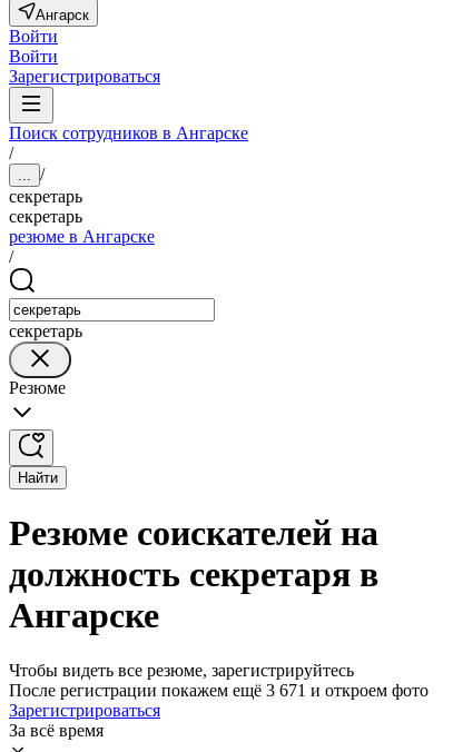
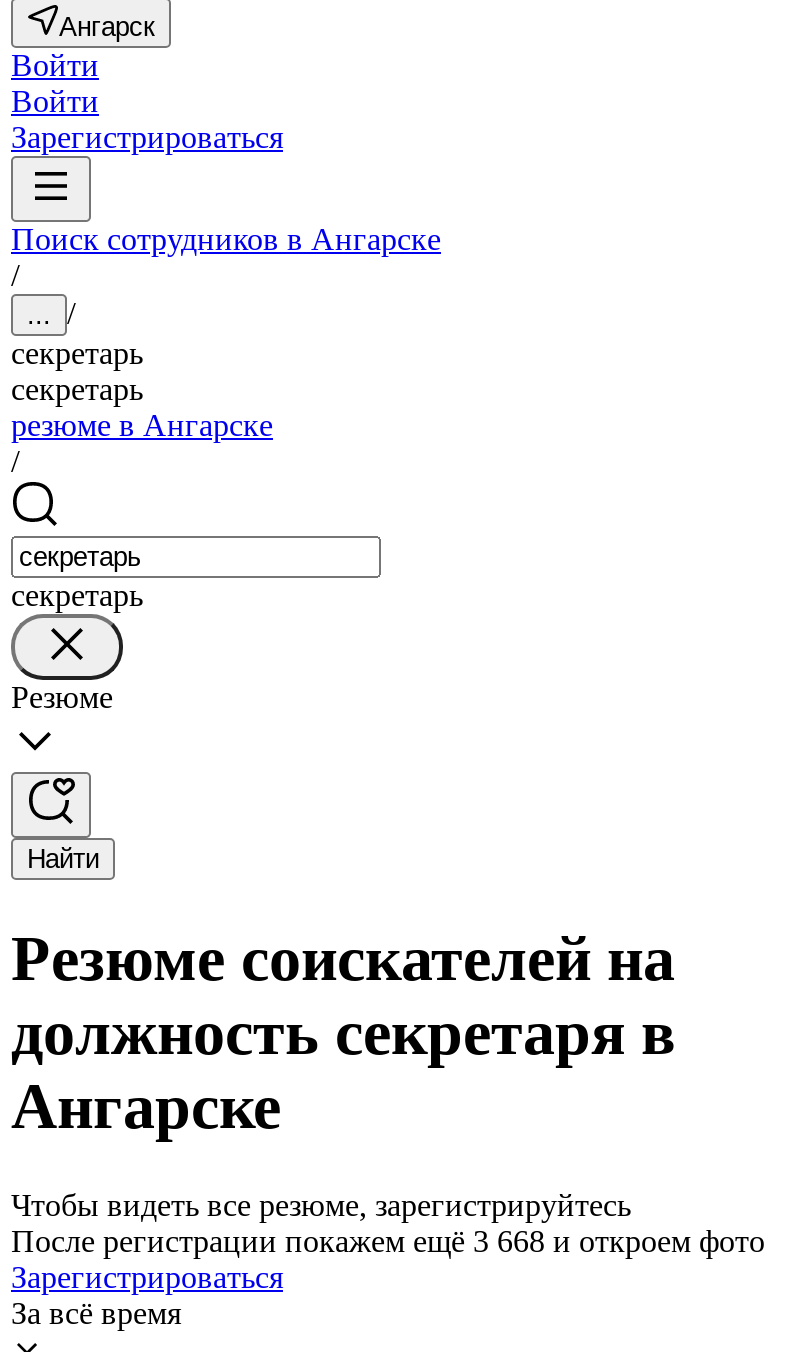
- После регистрации покажем ещё 3 671 и откроем фото
+ После регистрации покажем ещё 3 668 и откроем фото
